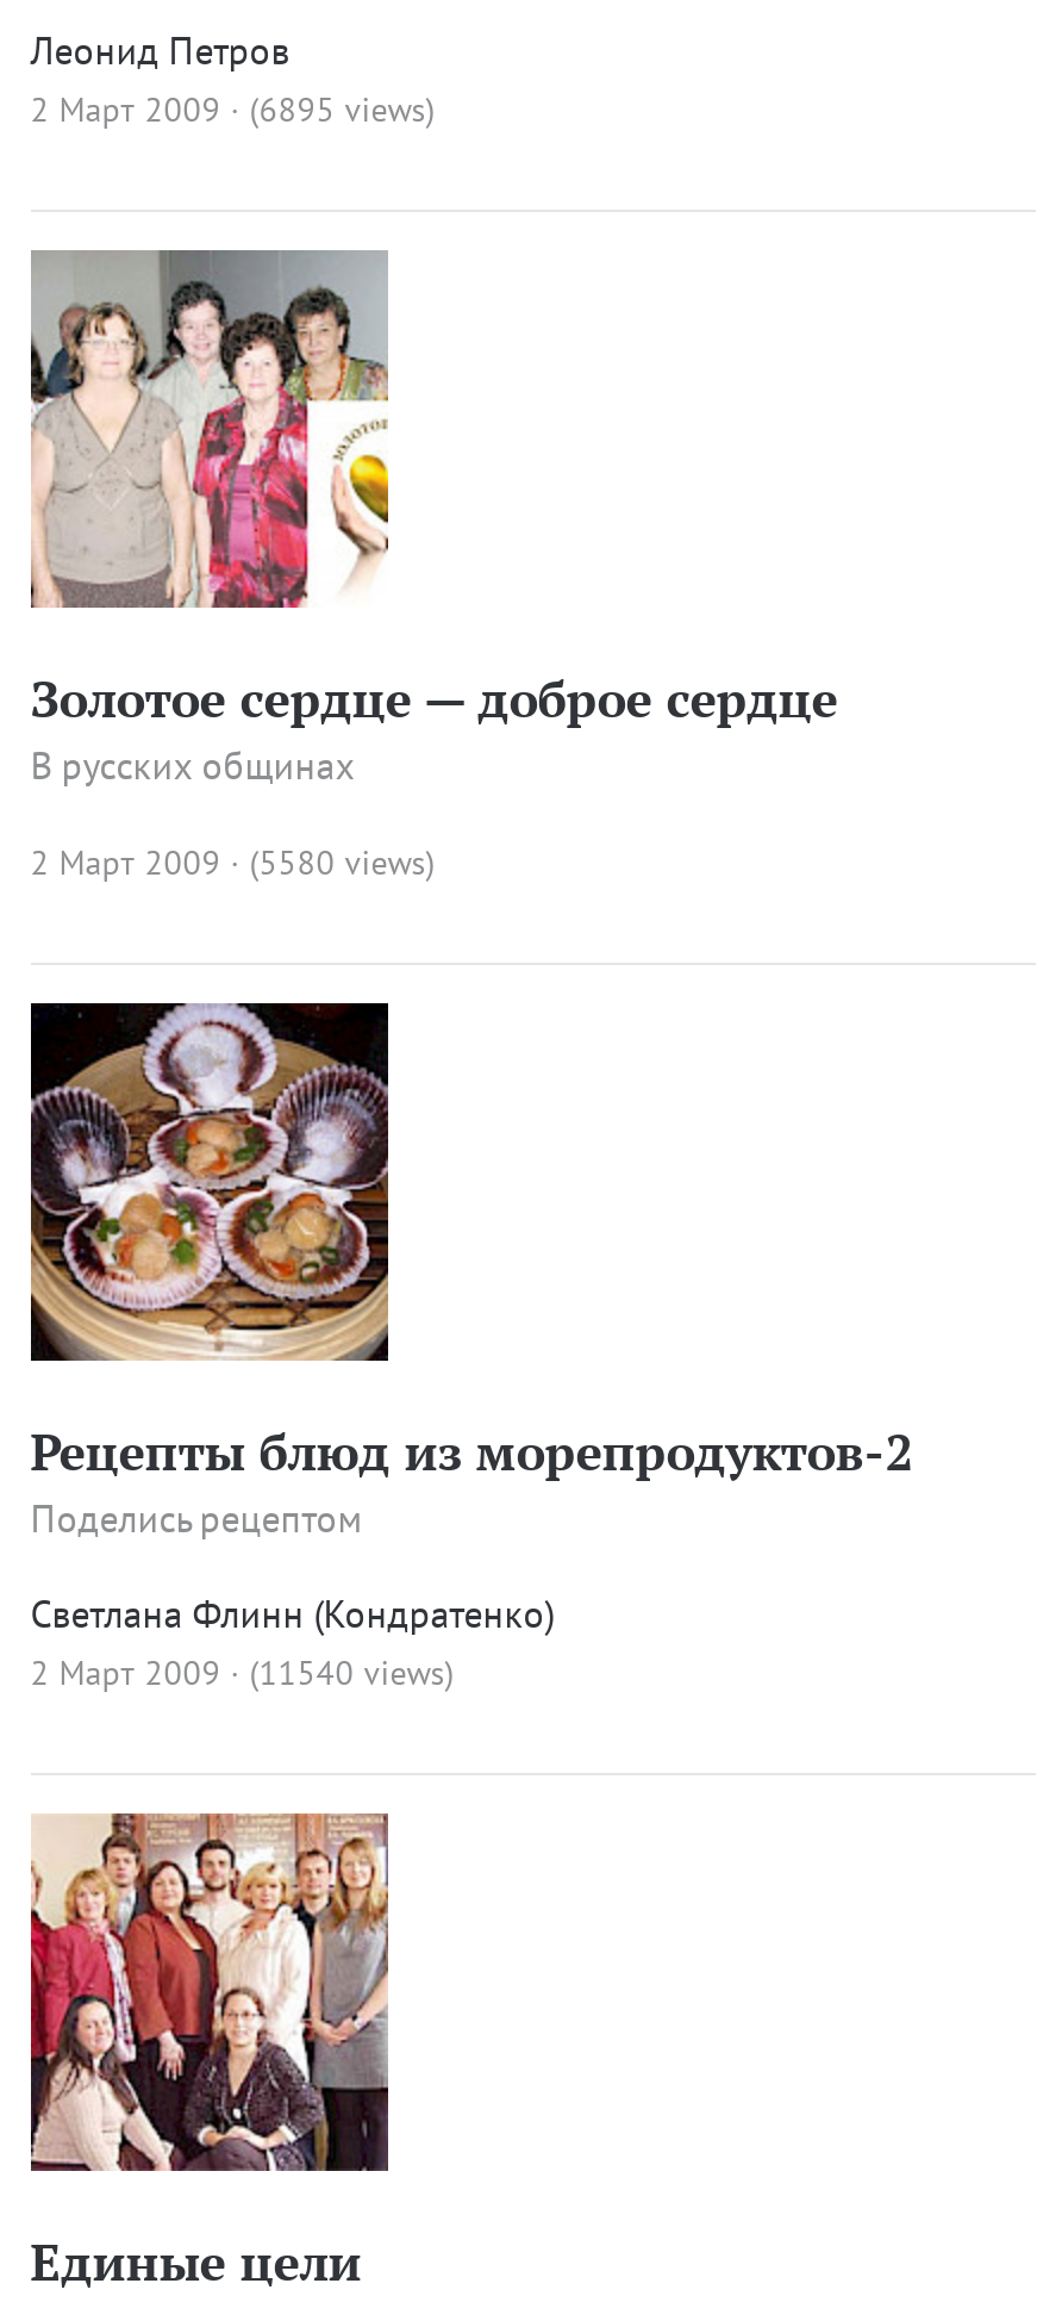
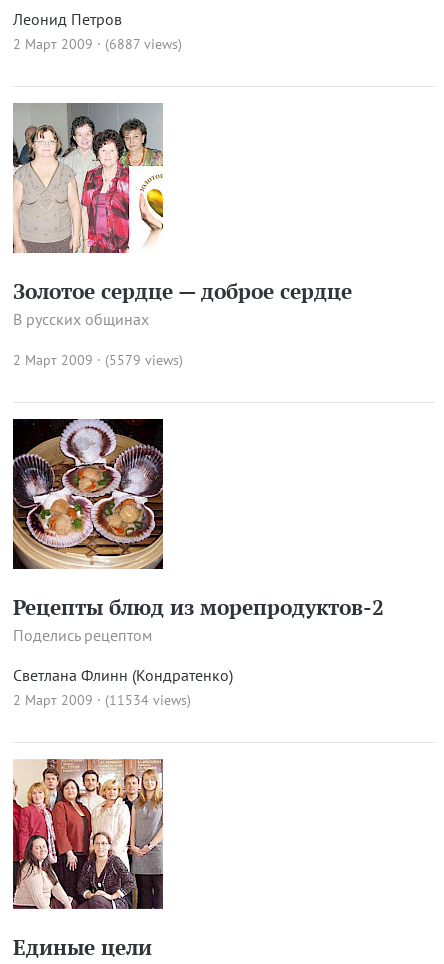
- 2 Март 2009 · (6895 views)
+ 2 Март 2009 · (6887 views)

- 2 Март 2009 · (5580 views)
+ 2 Март 2009 · (5579 views)

- 2 Март 2009 · (11540 views)
+ 2 Март 2009 · (11534 views)
